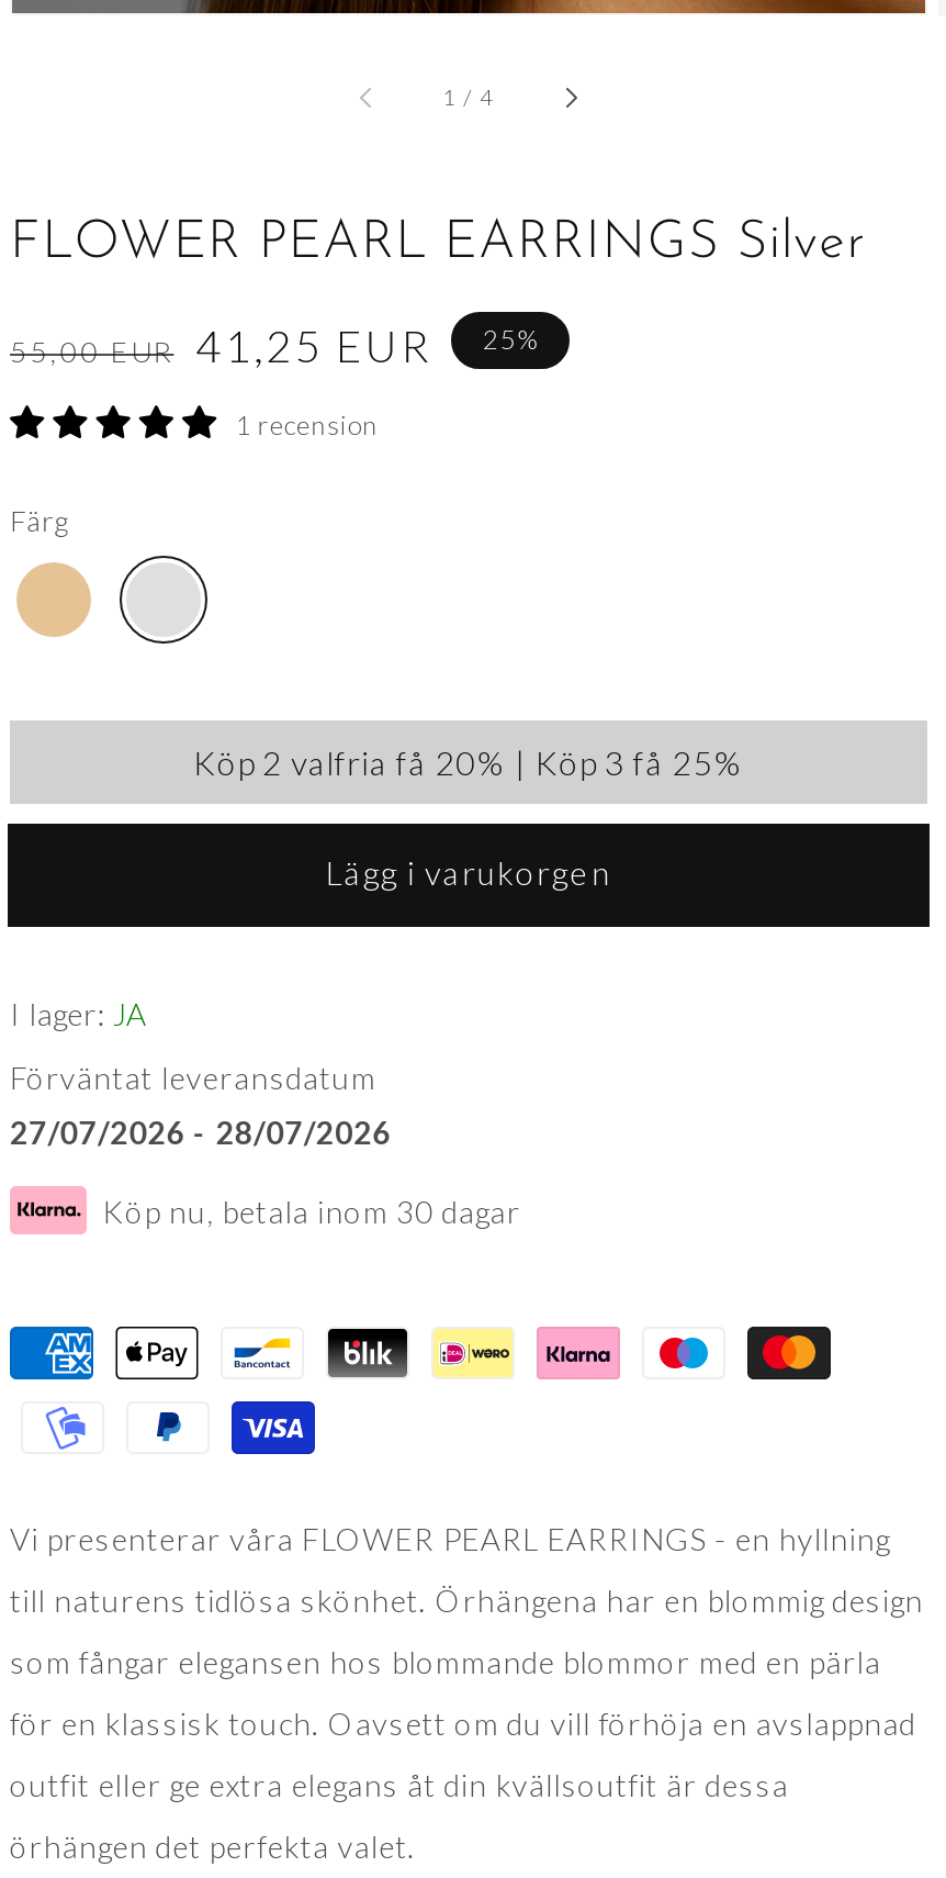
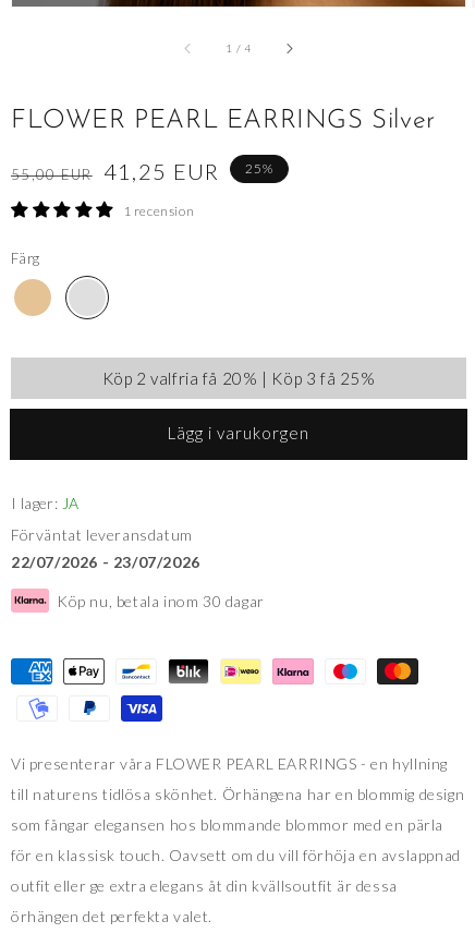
- 27/07/2026 - 28/07/2026
+ 22/07/2026 - 23/07/2026
